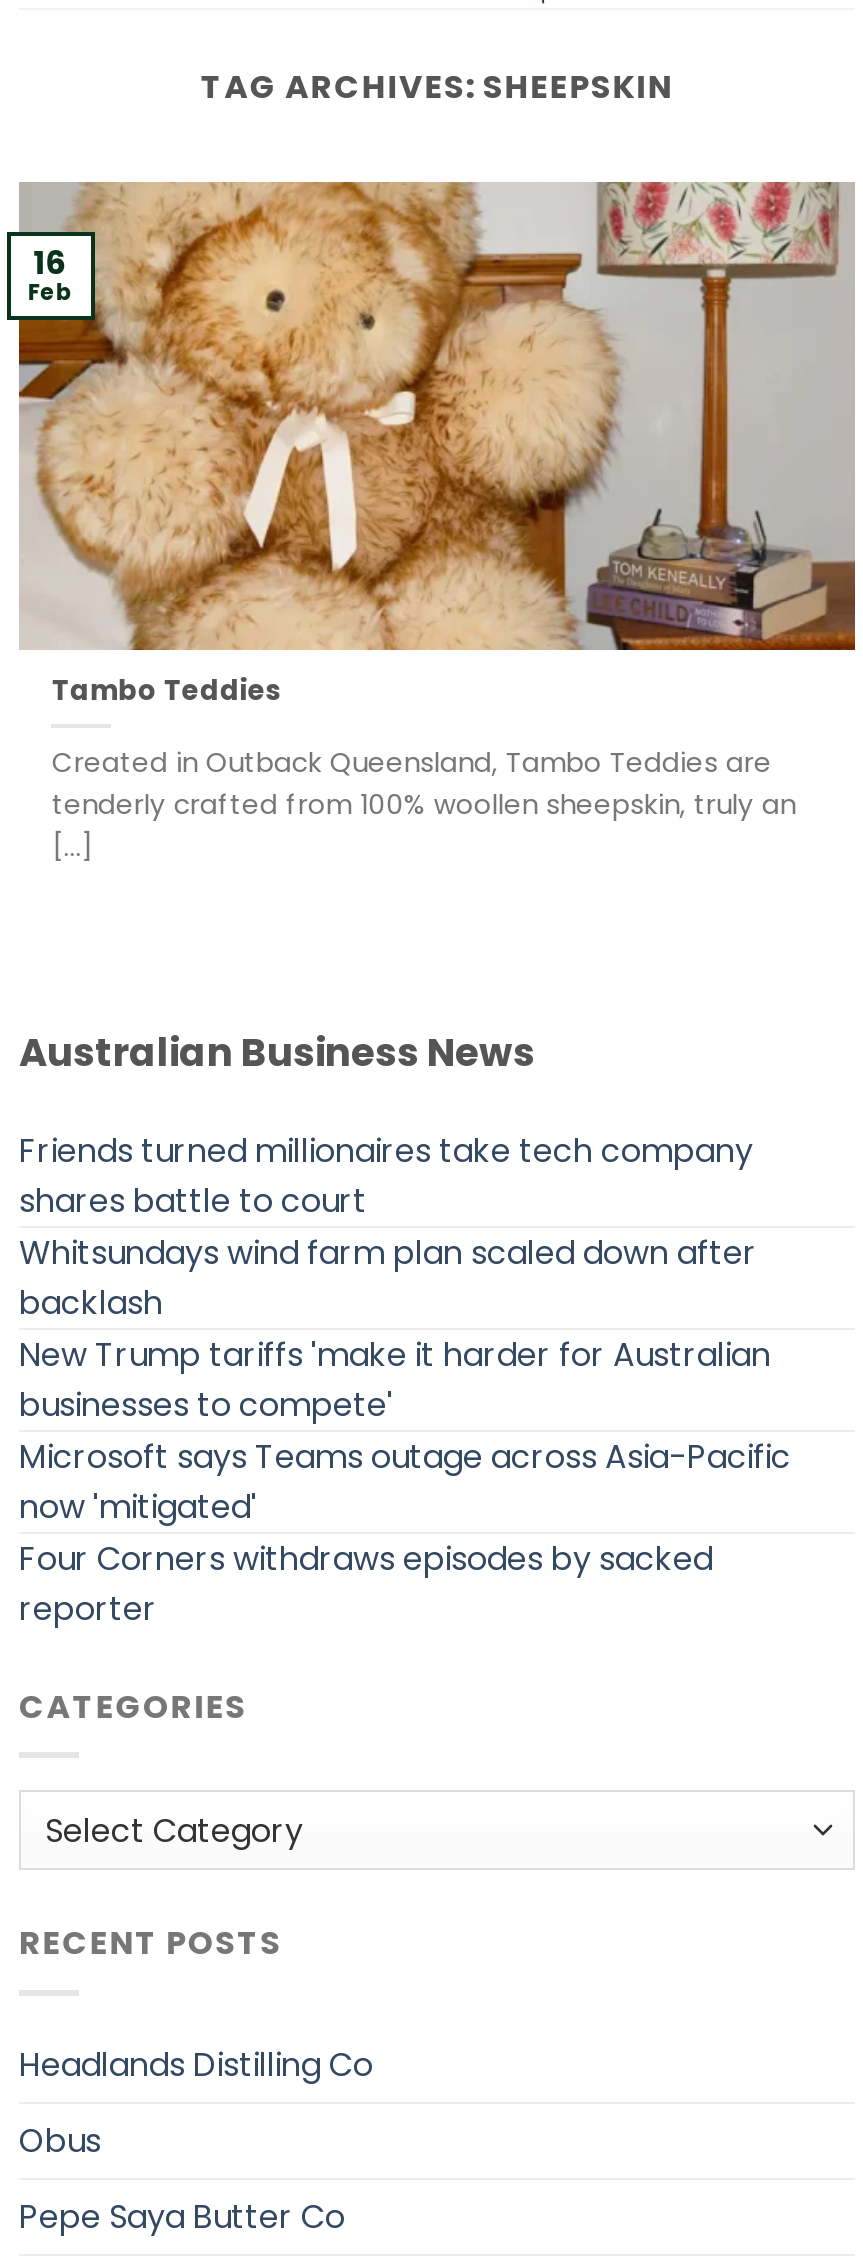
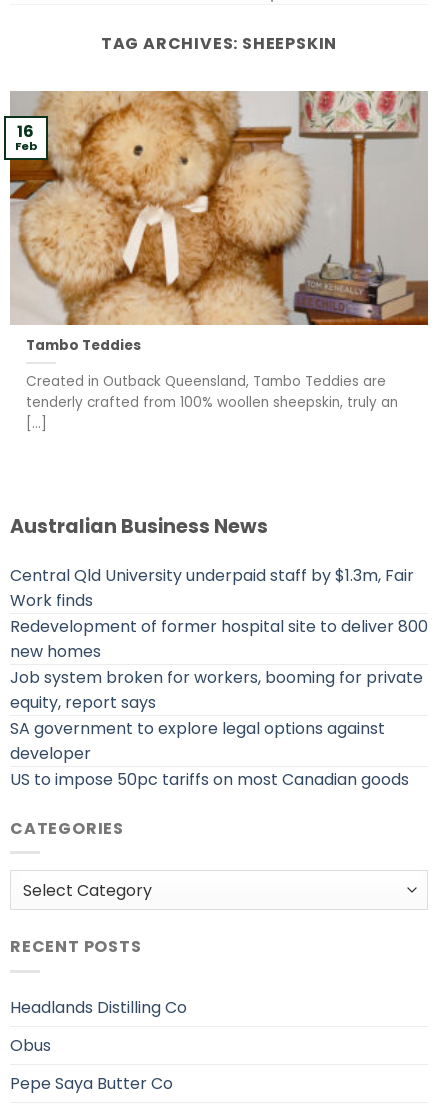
- Friends turned millionaires take tech company
- shares battle to court
- Whitsundays wind farm plan scaled down after
- backlash
- New Trump tariffs 'make it harder for Australian
- businesses to compete'
- Microsoft says Teams outage across Asia-Pacific
- now 'mitigated'
- Four Corners withdraws episodes by sacked
- reporter
+ Central Qld University underpaid staff by $1.3m, Fair
+ Work finds
+ Redevelopment of former hospital site to deliver 800
+ new homes
+ Job system broken for workers, booming for private
+ equity, report says
+ SA government to explore legal options against
+ developer
+ US to impose 50pc tariffs on most Canadian goods
